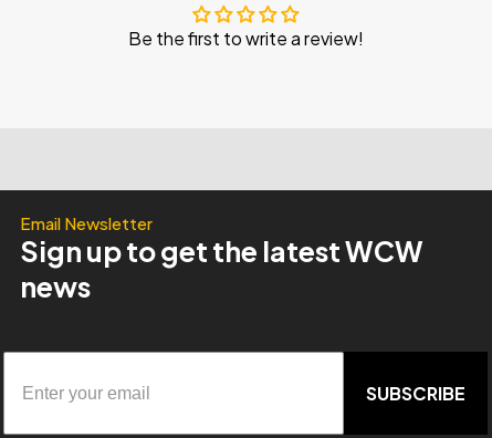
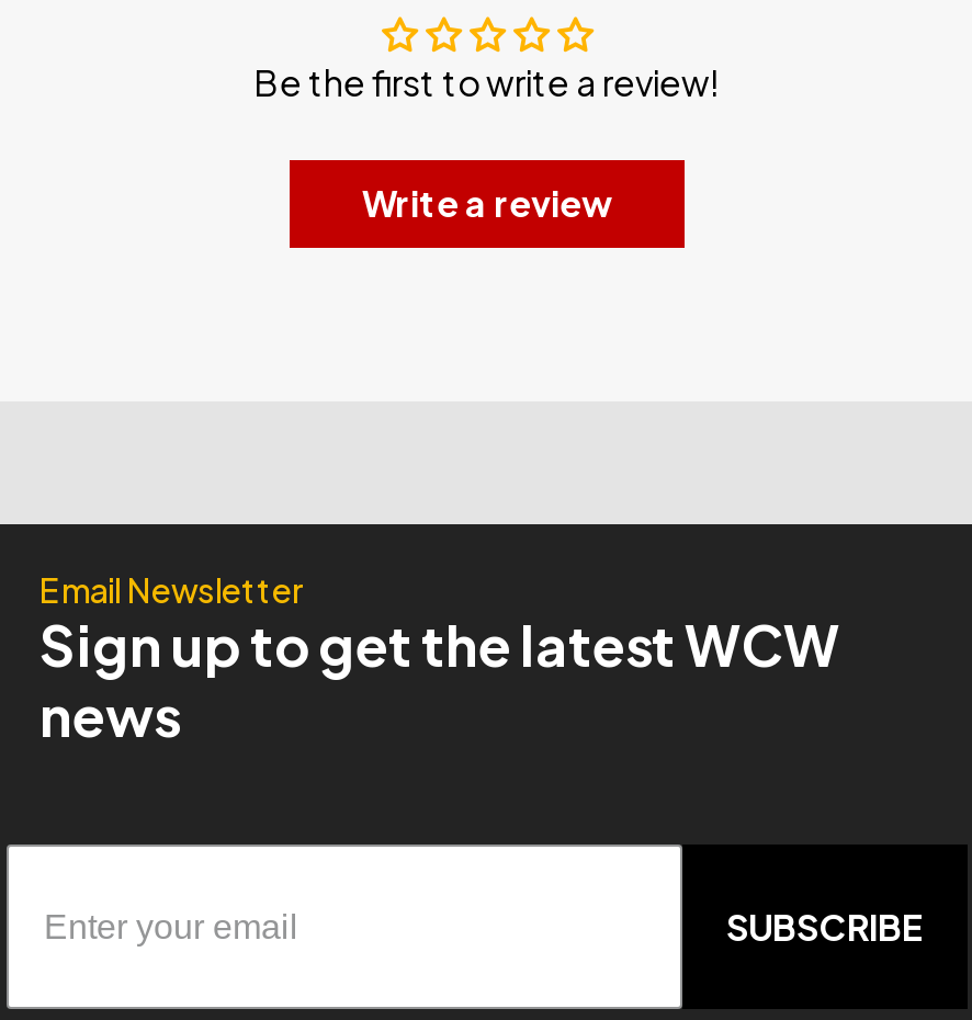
+ Write a review
